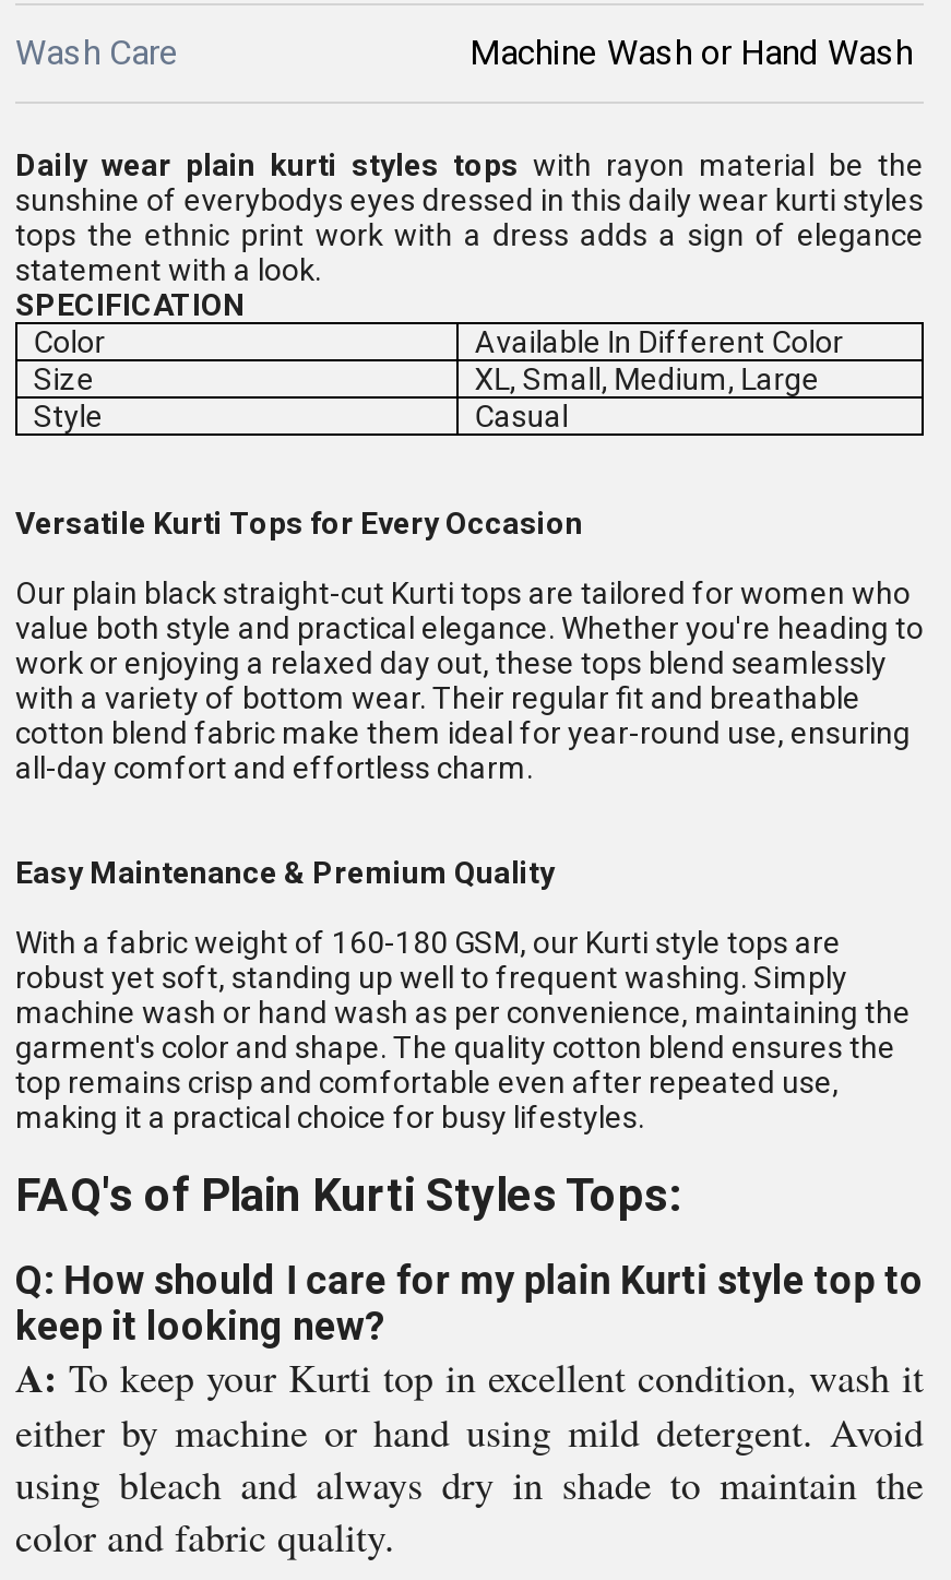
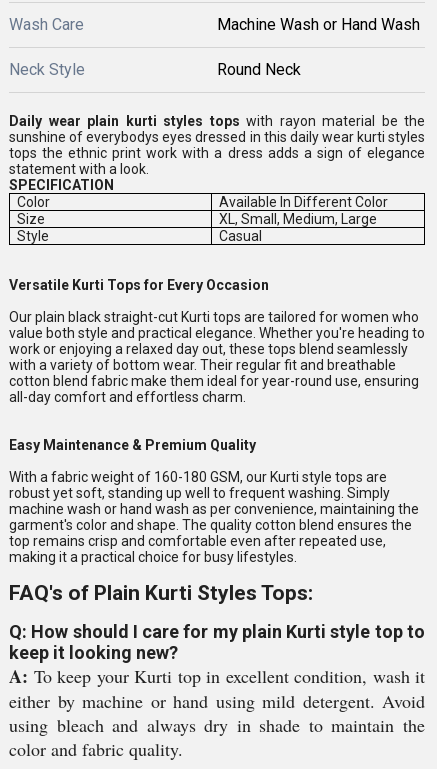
+ Neck Style
+ Round Neck
